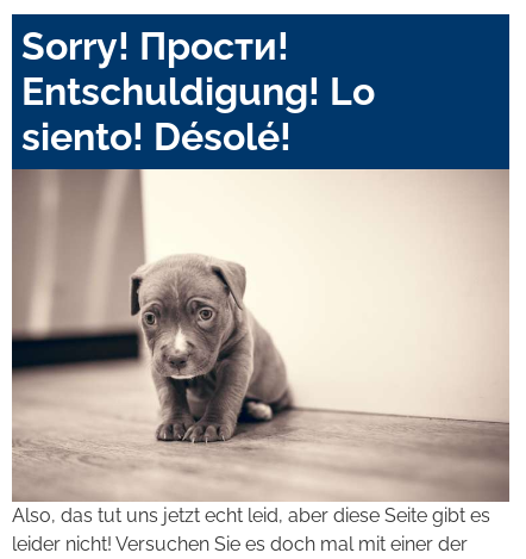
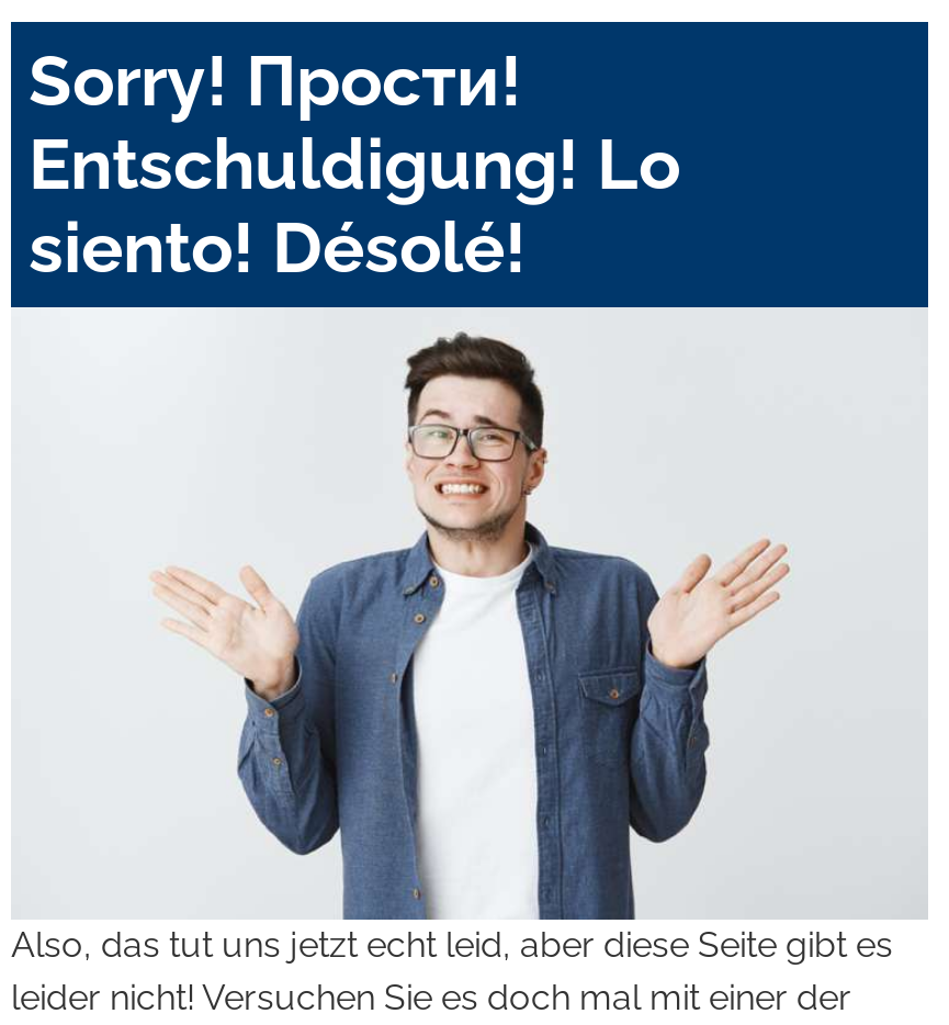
- [image]
+ [image]
